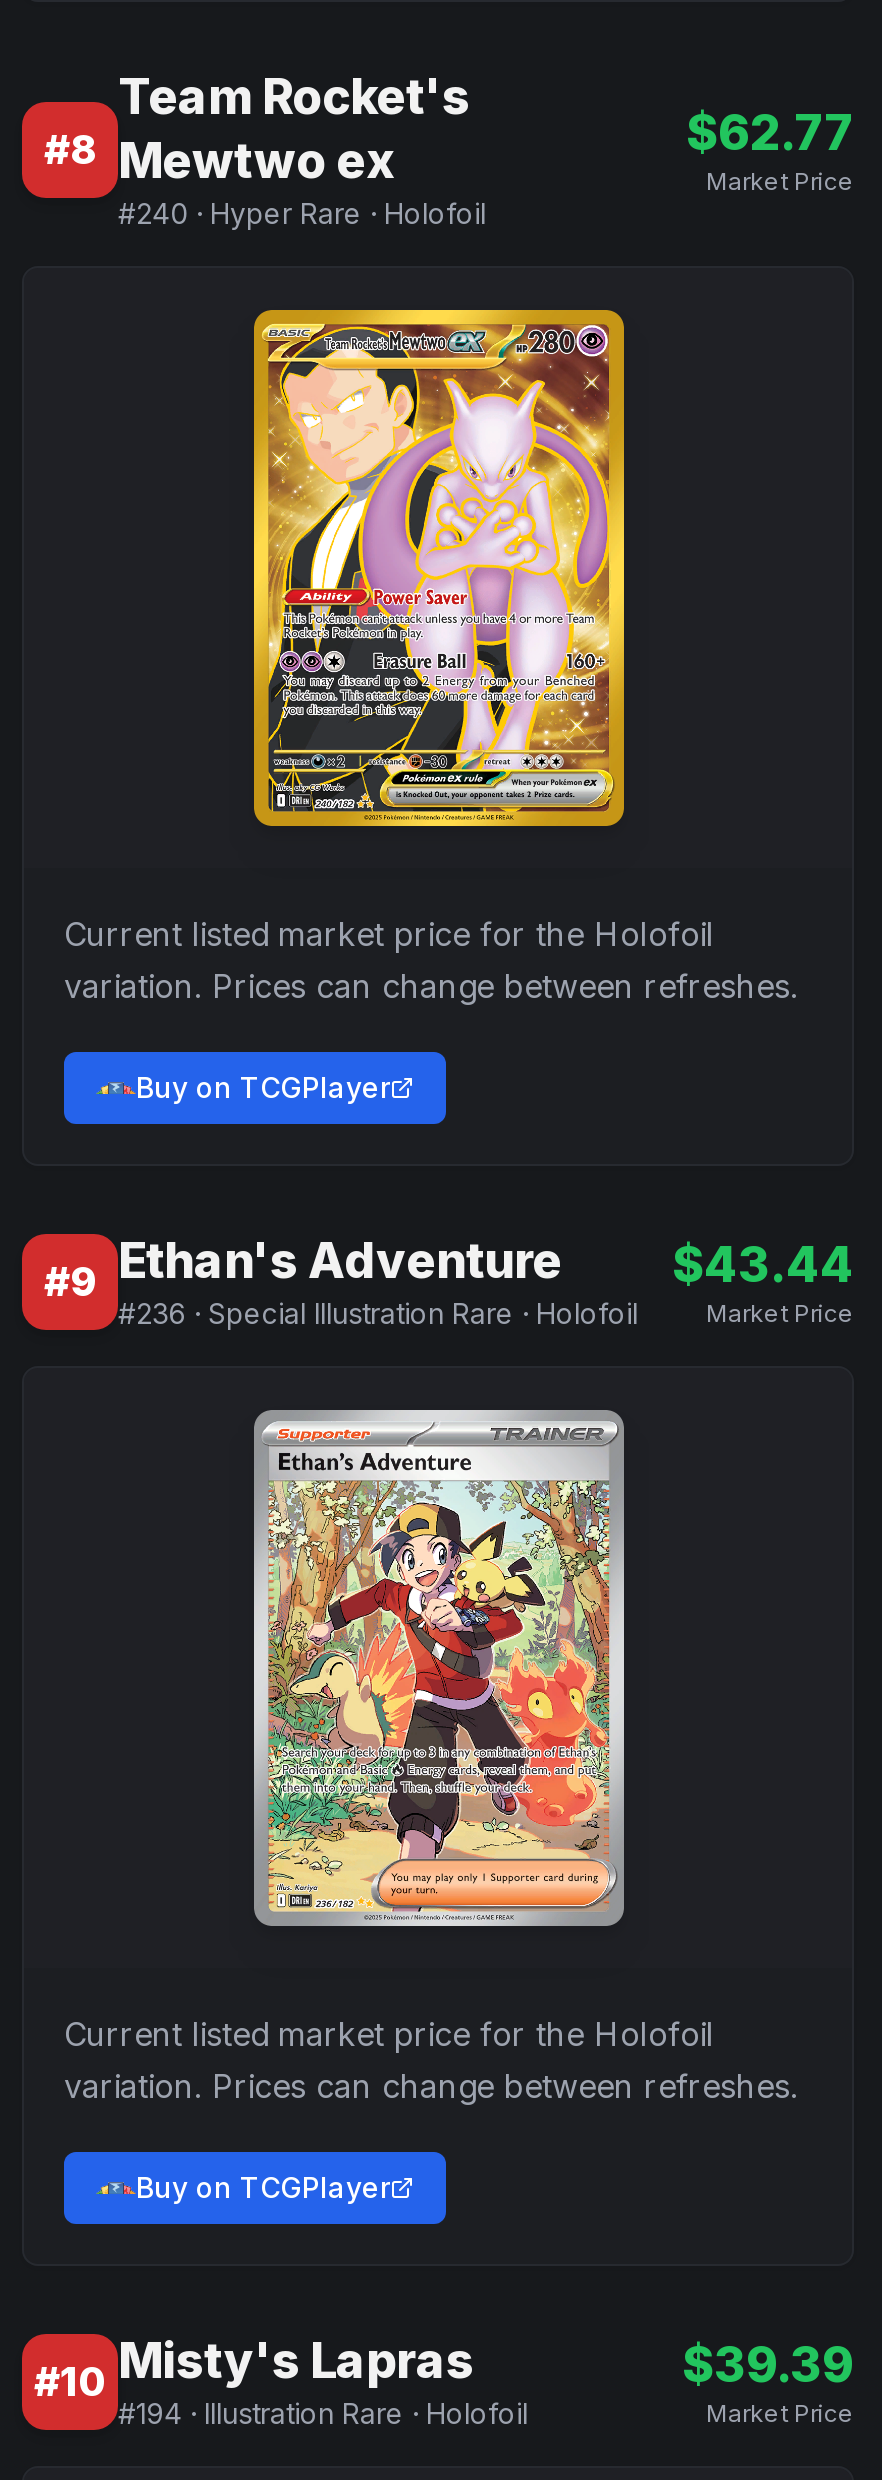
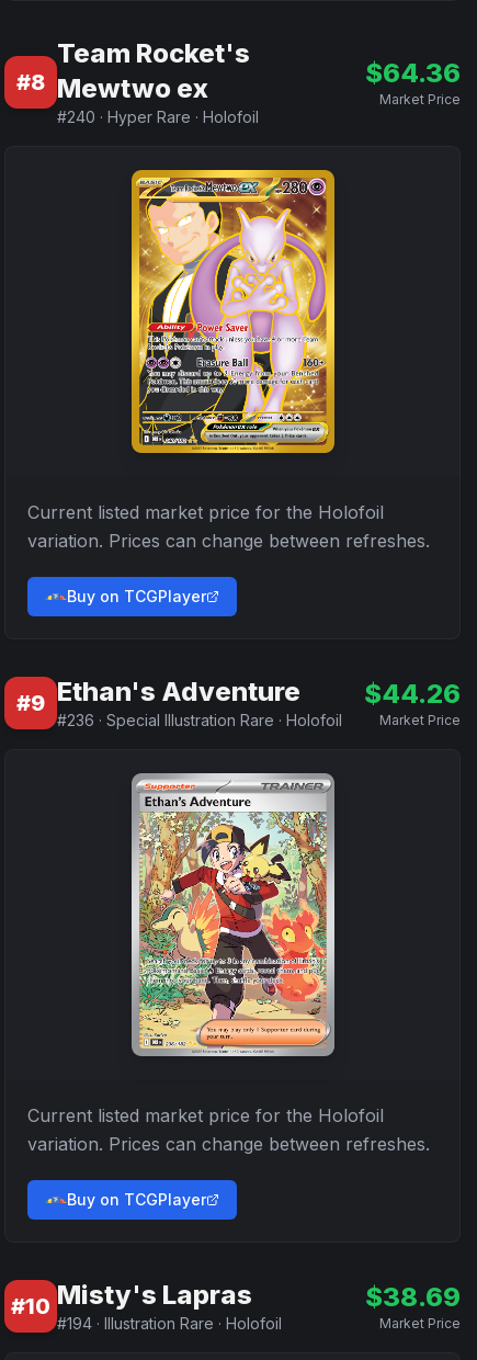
- $62.77
+ $64.36

- #9 Ethan's Adventure $43.44
+ #9 Ethan's Adventure $44.26

- $39.39
+ $38.69
